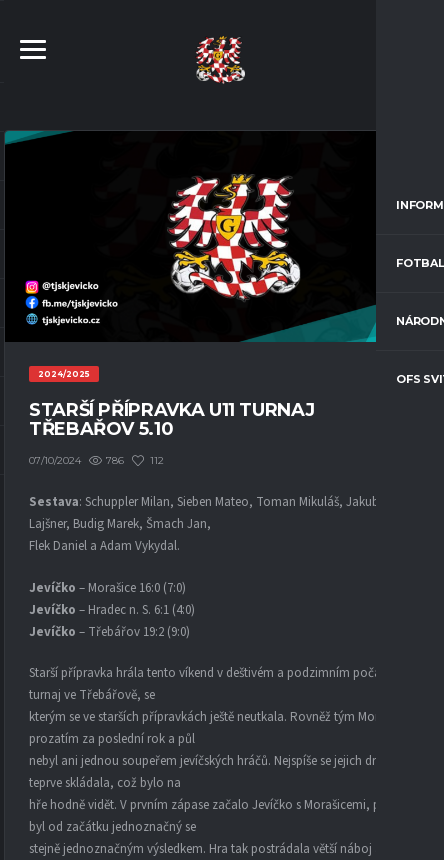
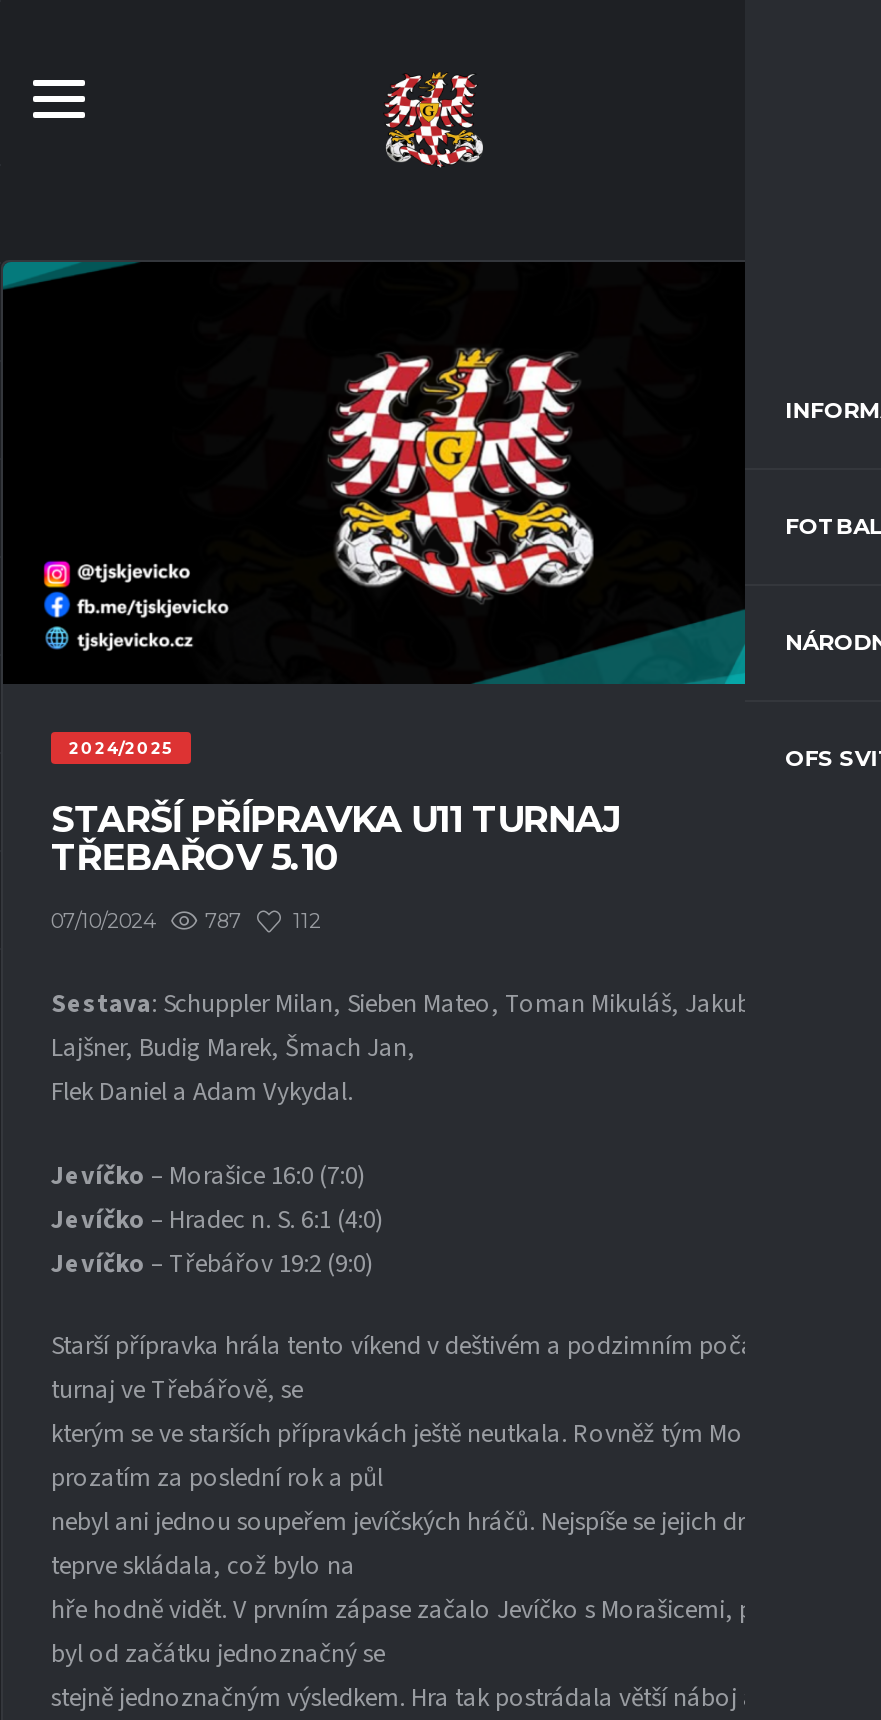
- 07/10/2024 786 112
+ 07/10/2024 787 112
